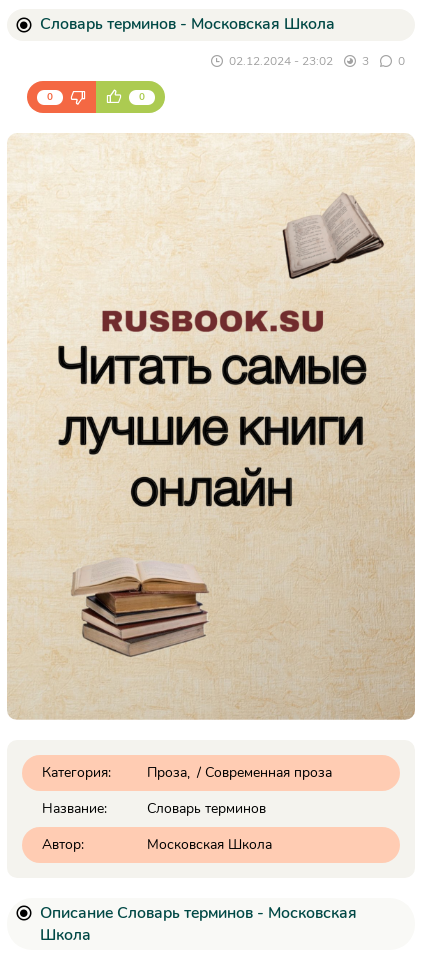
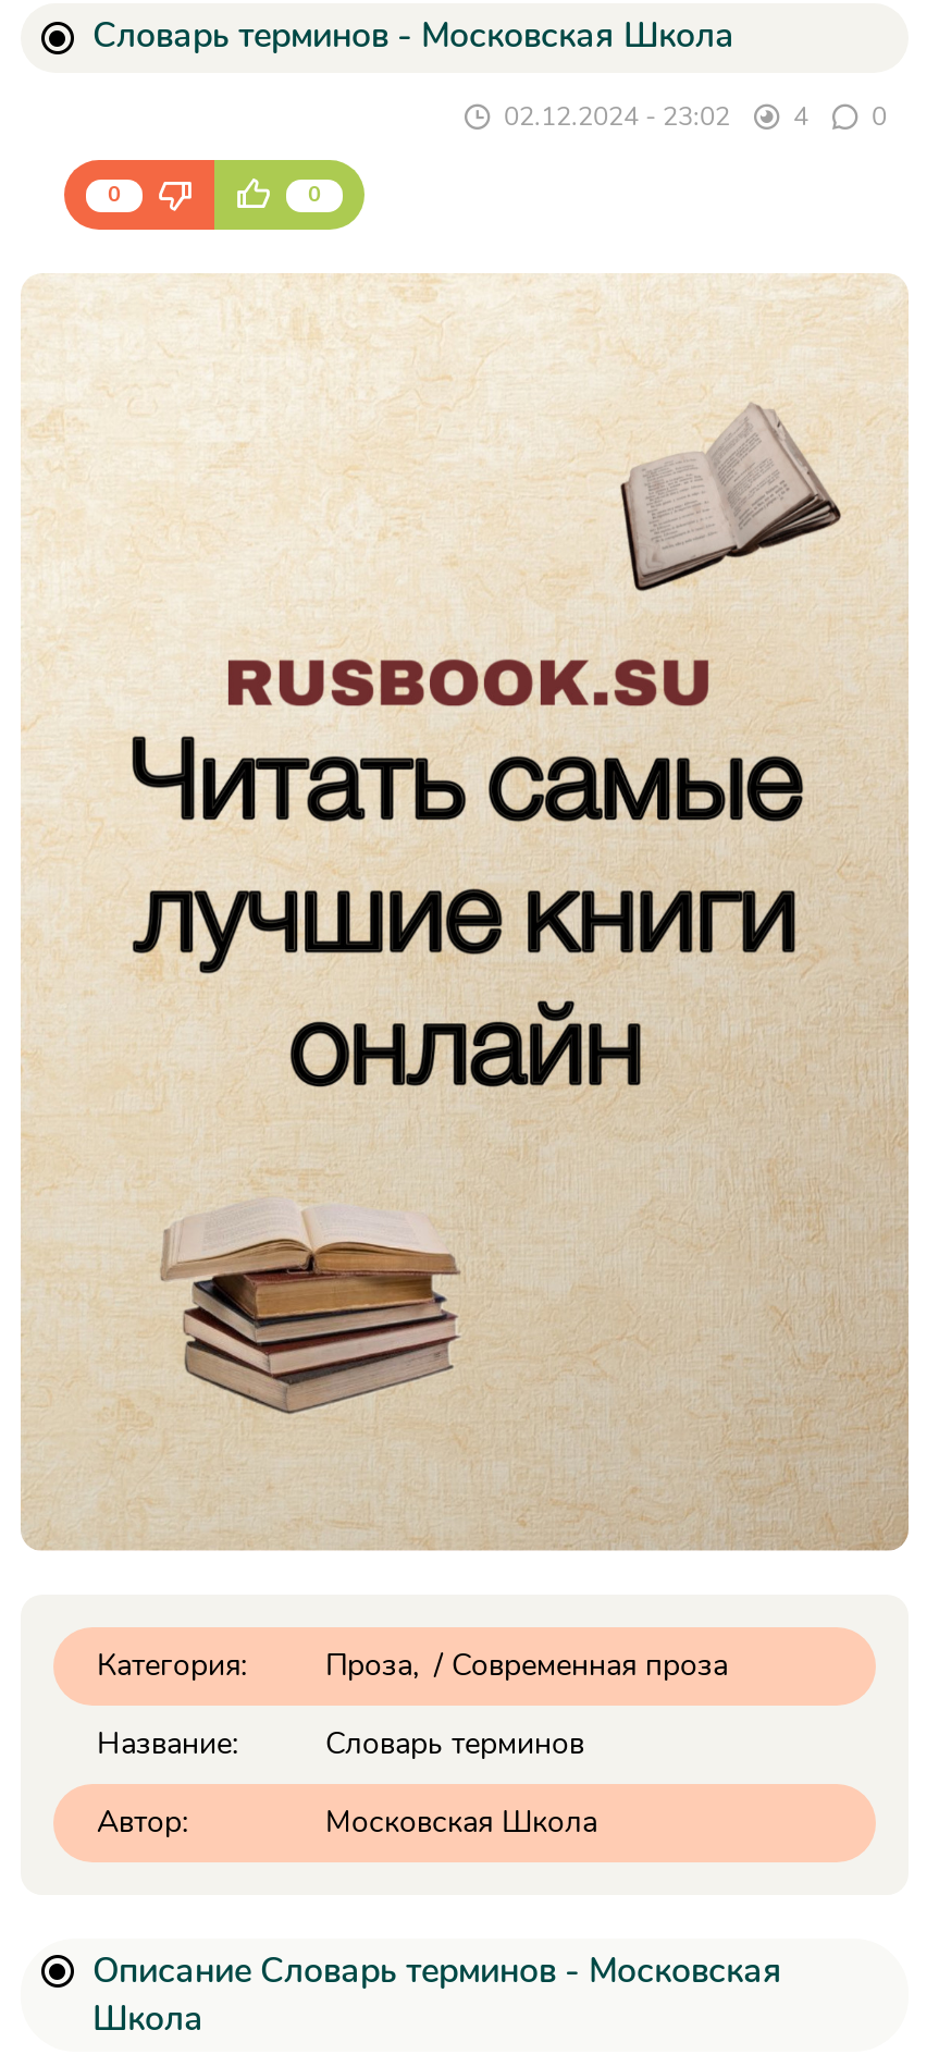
- 02.12.2024 - 23:02 3 0
+ 02.12.2024 - 23:02 4 0
